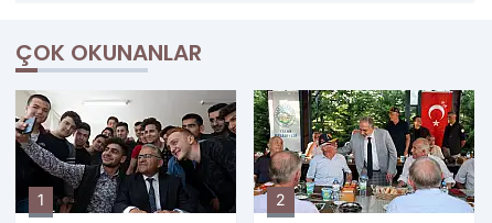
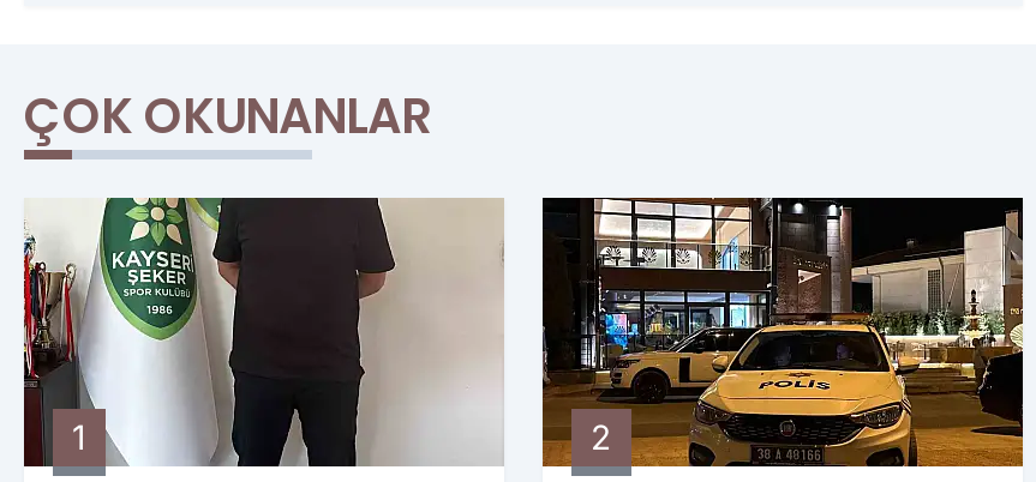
- [image]
+ [image]

- [image]
+ [image]
